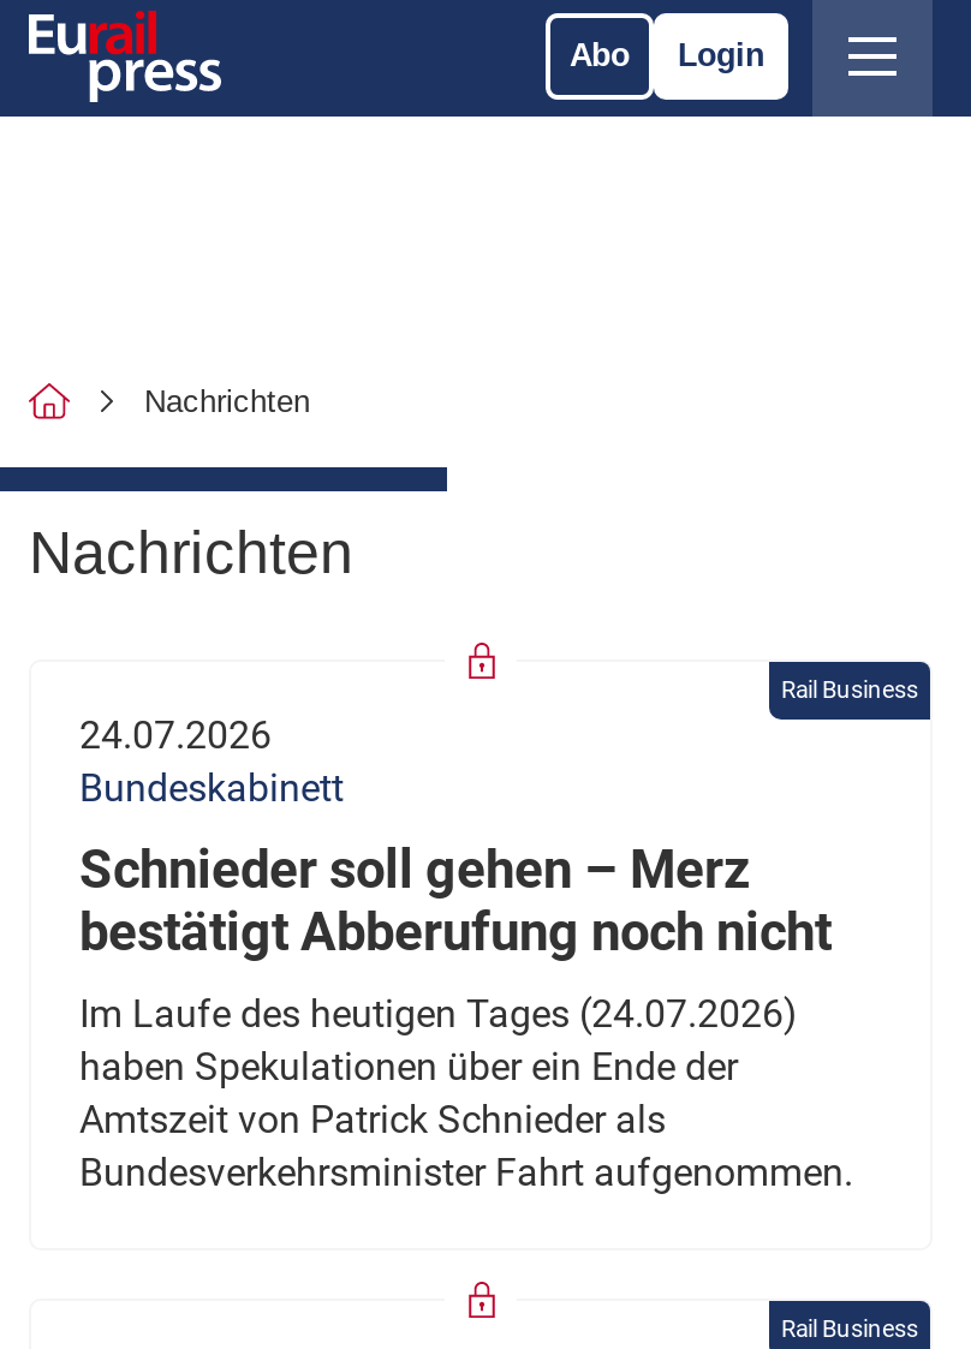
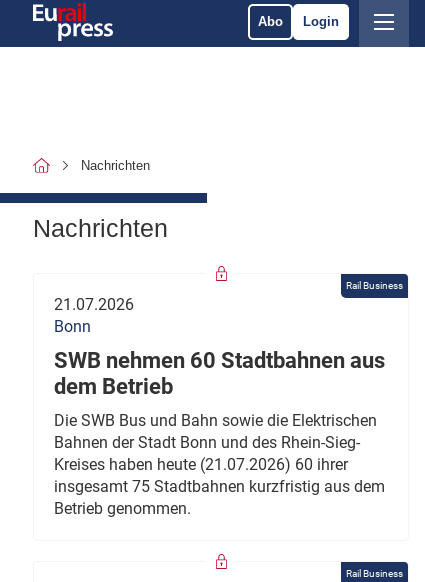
- 24.07.2026
- Bundeskabinett
+ 21.07.2026
+ Bonn

- Schnieder soll gehen – Merz
- bestätigt Abberufung noch nicht
+ SWB nehmen 60 Stadtbahnen aus
+ dem Betrieb

- Im Laufe des heutigen Tages (24.07.2026)
- haben Spekulationen über ein Ende der
- Amtszeit von Patrick Schnieder als
- Bundesverkehrsminister Fahrt aufgenommen.
+ Die SWB Bus und Bahn sowie die Elektrischen
+ Bahnen der Stadt Bonn und des Rhein-Sieg-
+ Kreises haben heute (21.07.2026) 60 ihrer
+ insgesamt 75 Stadtbahnen kurzfristig aus dem
+ Betrieb genommen.
